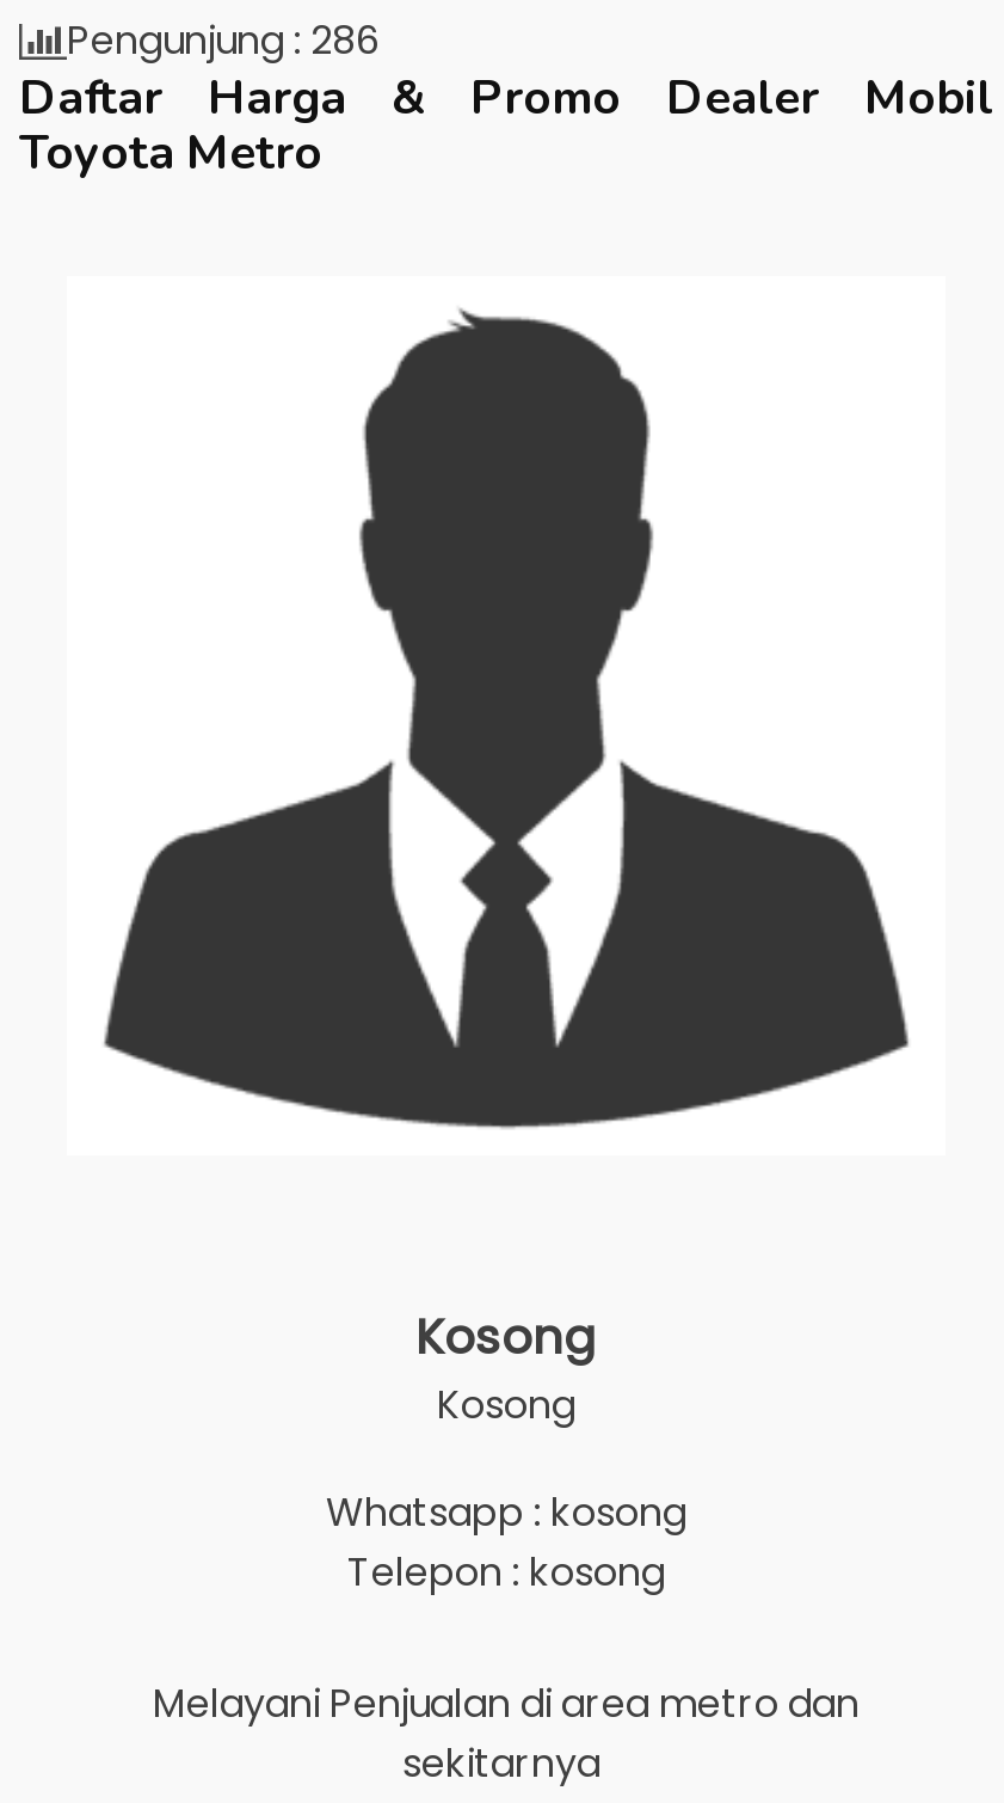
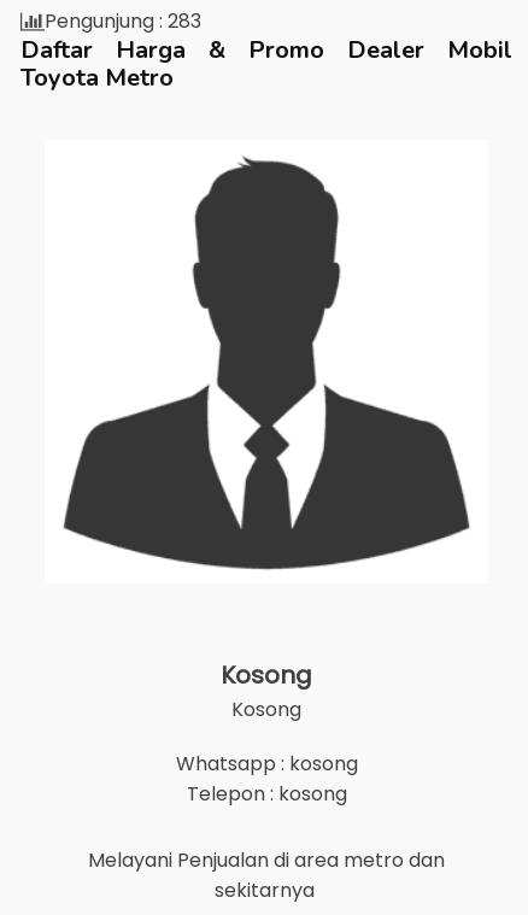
- Pengunjung : 286
+ Pengunjung : 283
